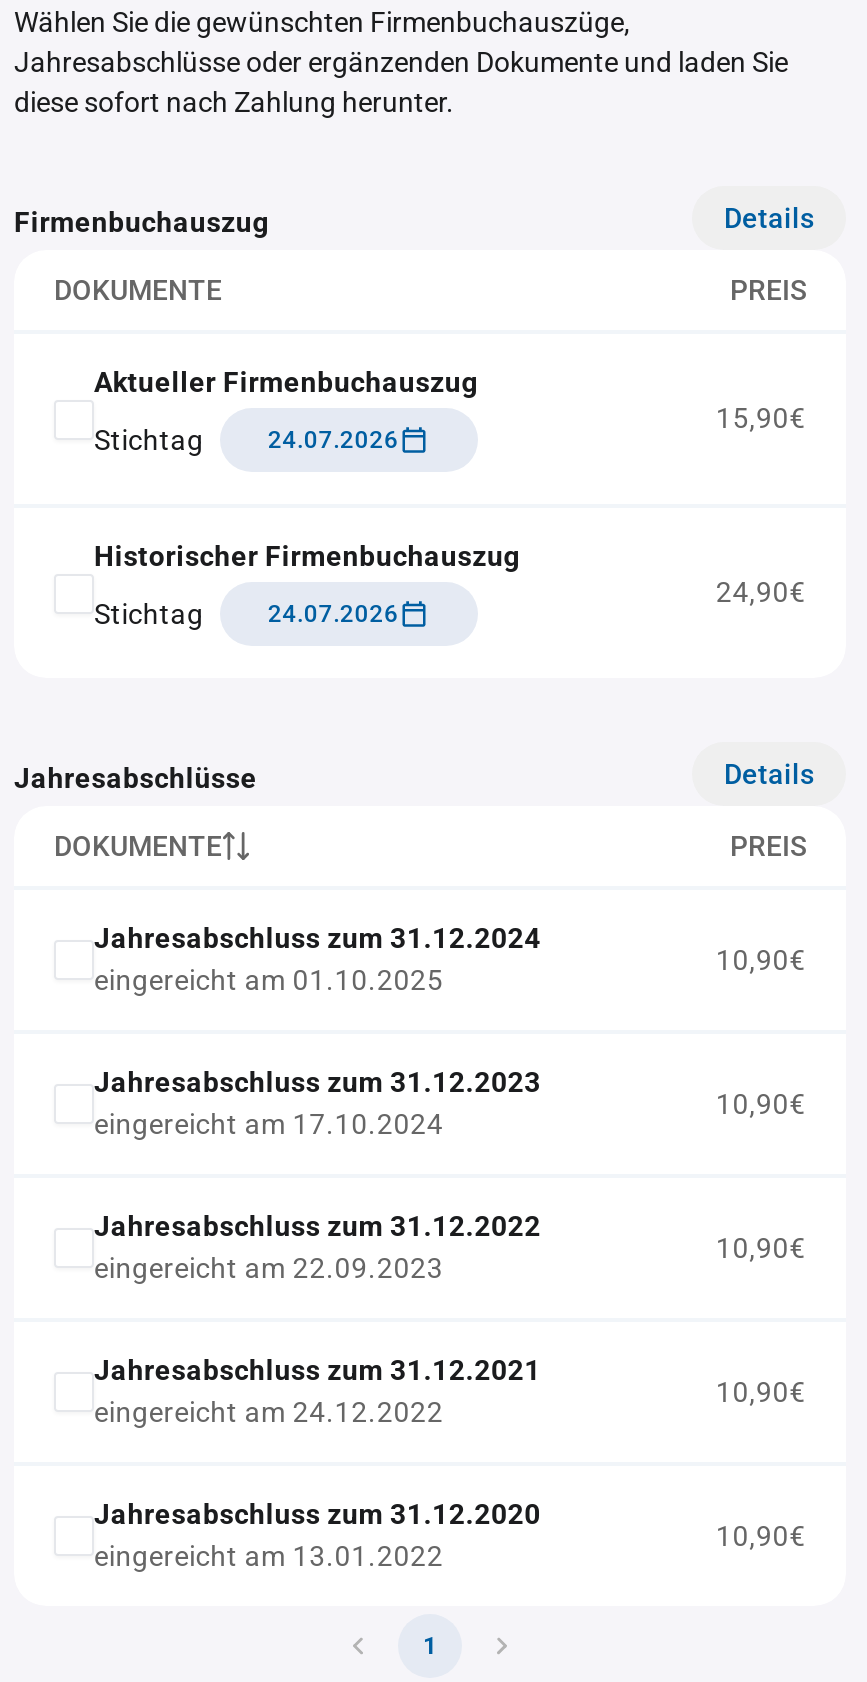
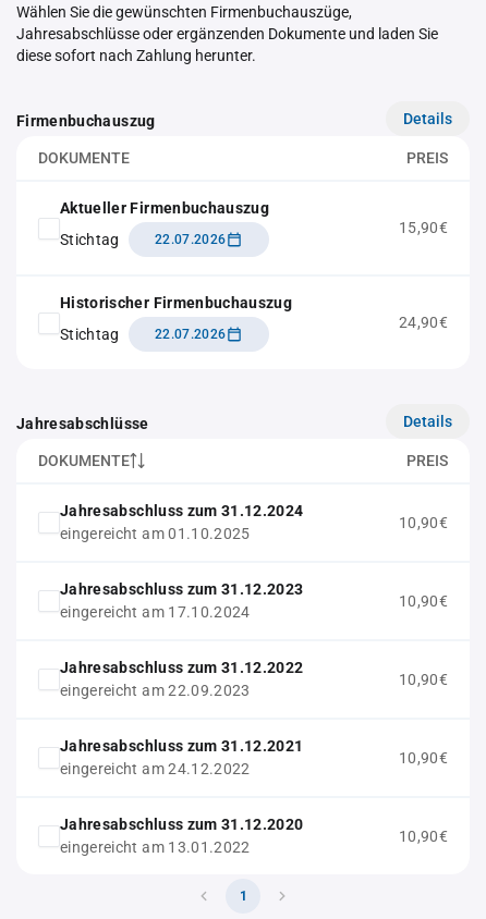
- 24.07.2026
+ 22.07.2026

- 24.07.2026
+ 22.07.2026
